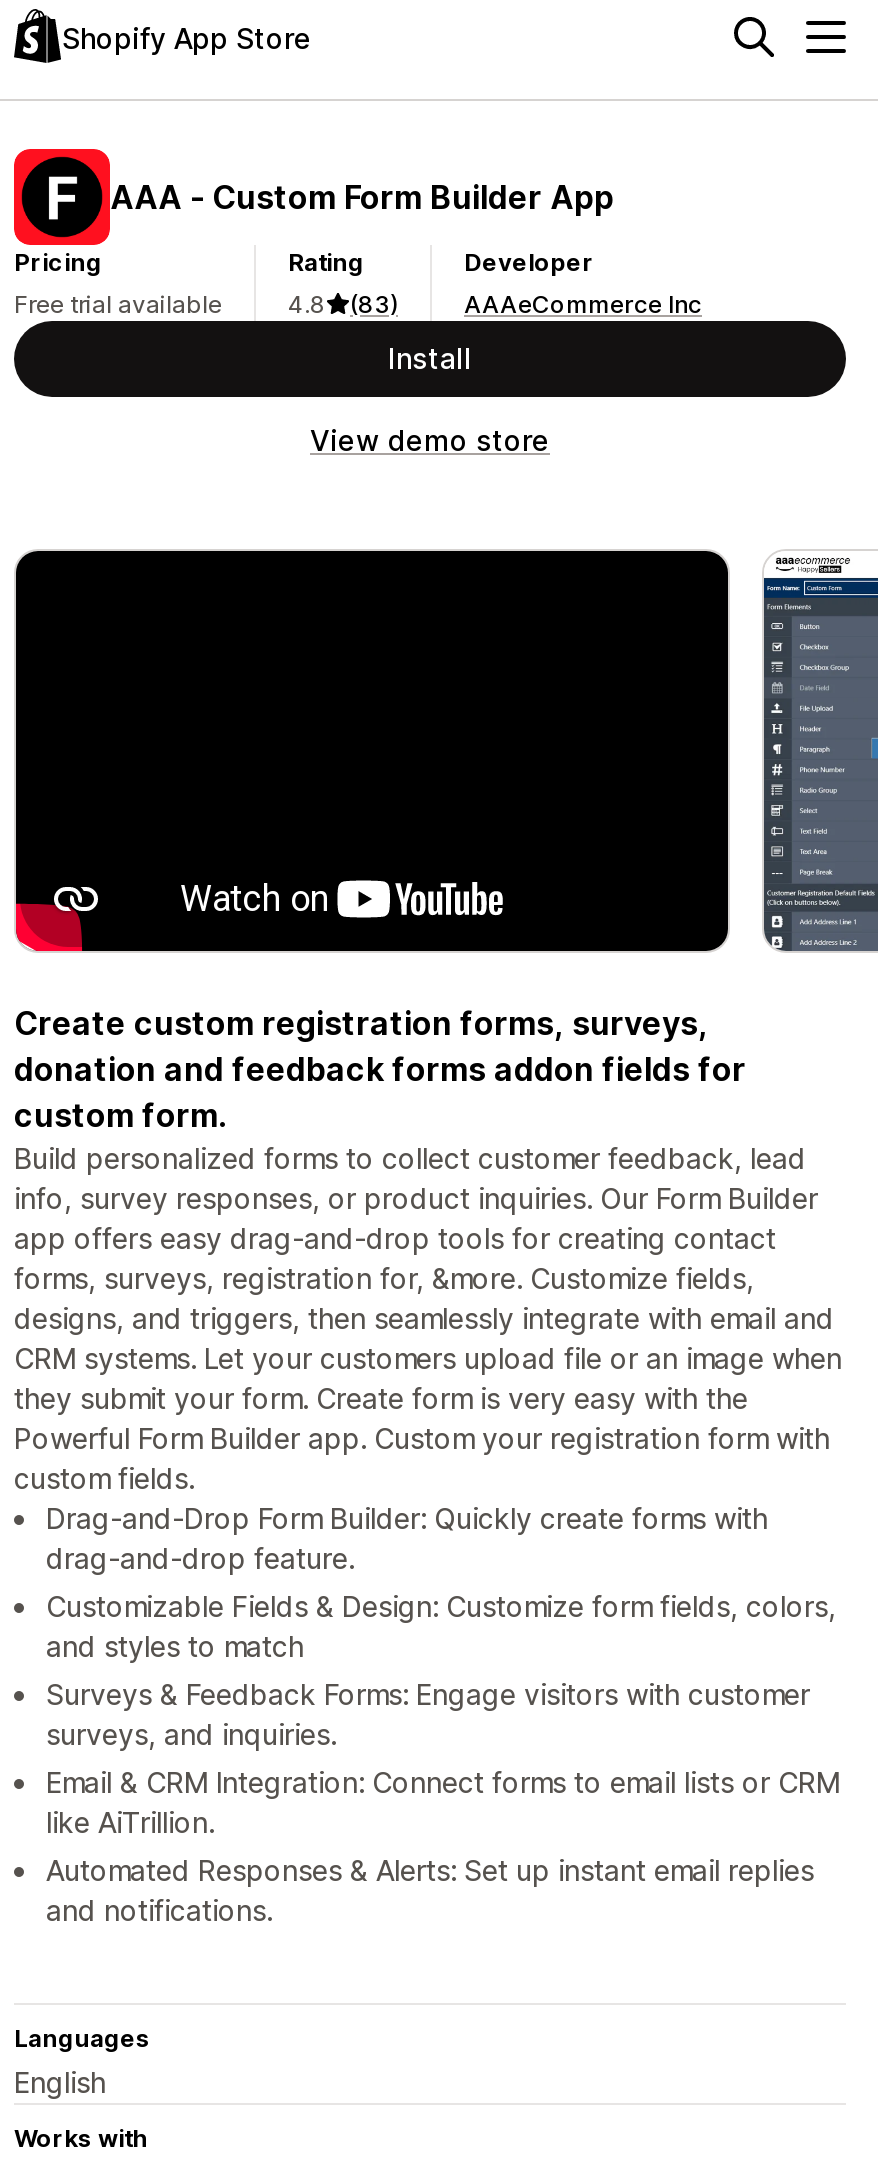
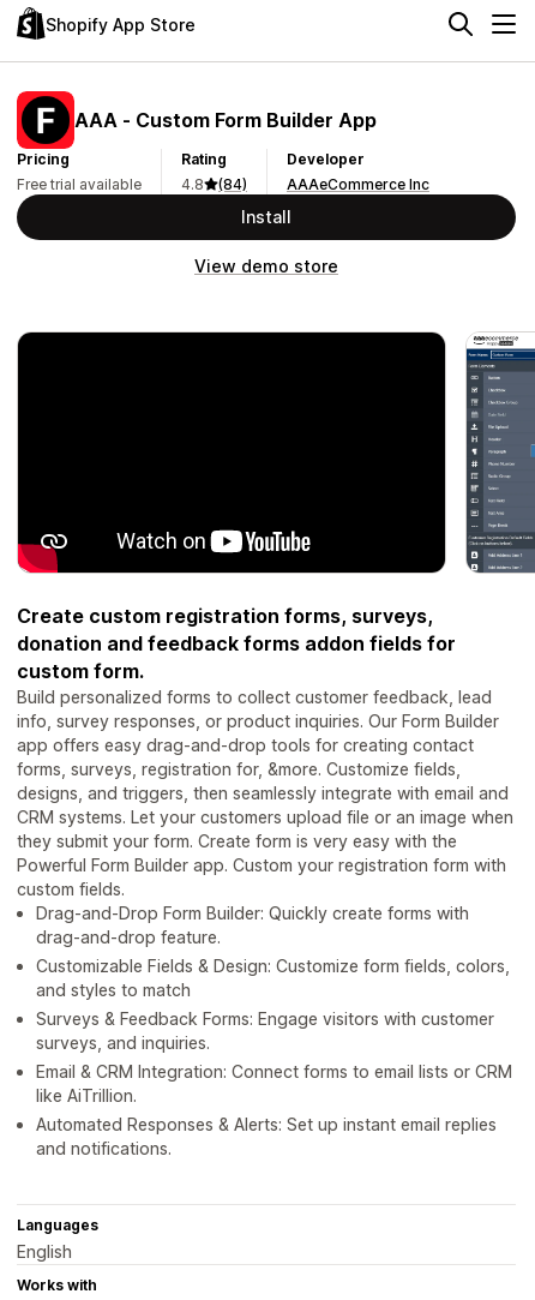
- 4.8 (83)
+ 4.8 (84)
